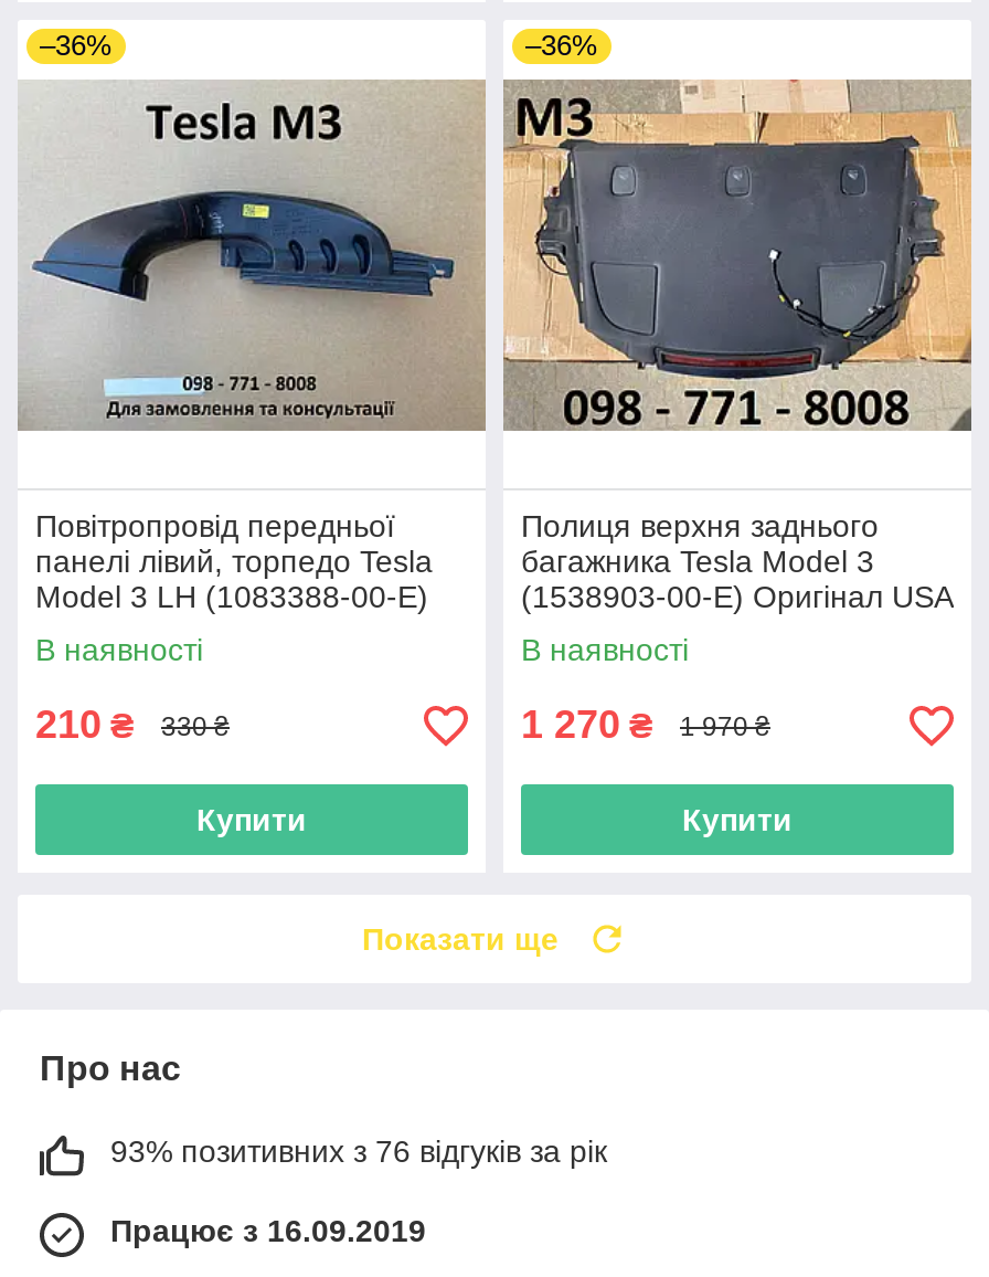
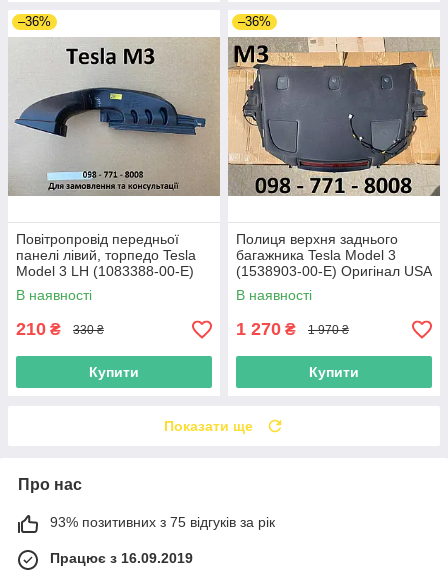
- 93% позитивних з 76 відгуків за рік
+ 93% позитивних з 75 відгуків за рік
